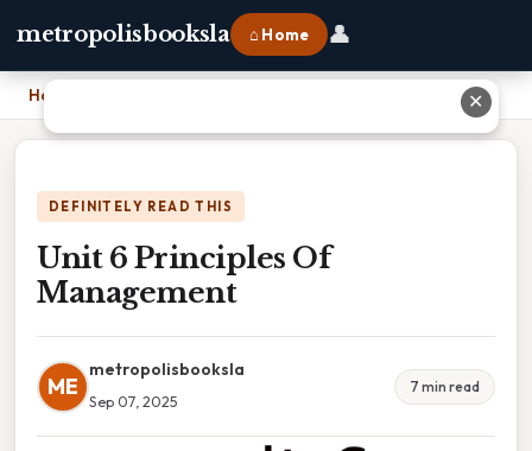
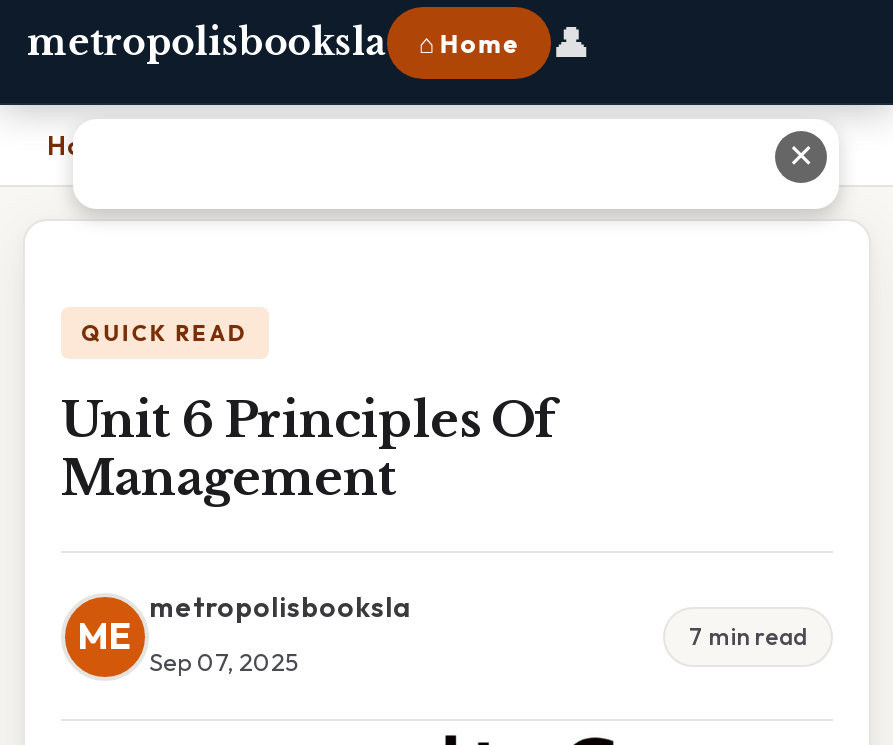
- DEFINITELY READ THIS
+ QUICK READ
